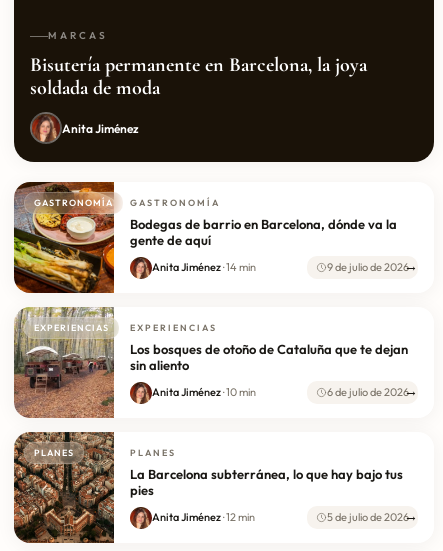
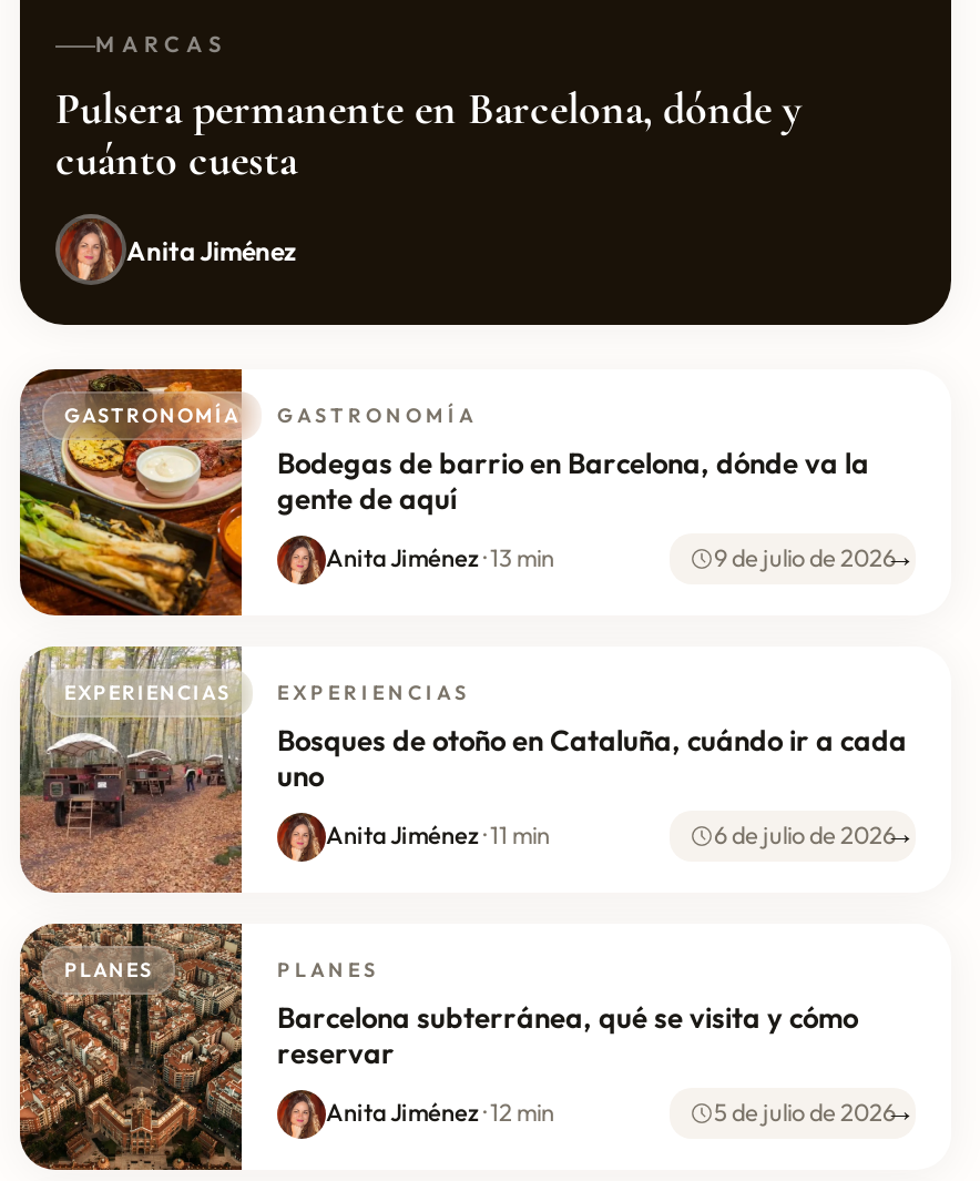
- Bisutería permanente en Barcelona, la joya
- soldada de moda
+ Pulsera permanente en Barcelona, dónde y
+ cuánto cuesta

- Anita Jiménez · 14 min
+ Anita Jiménez · 13 min

- Los bosques de otoño de Cataluña que te dejan
- sin aliento
+ Bosques de otoño en Cataluña, cuándo ir a cada
+ uno

- Anita Jiménez · 10 min
+ Anita Jiménez · 11 min

- La Barcelona subterránea, lo que hay bajo tus
- pies
+ Barcelona subterránea, qué se visita y cómo
+ reservar
